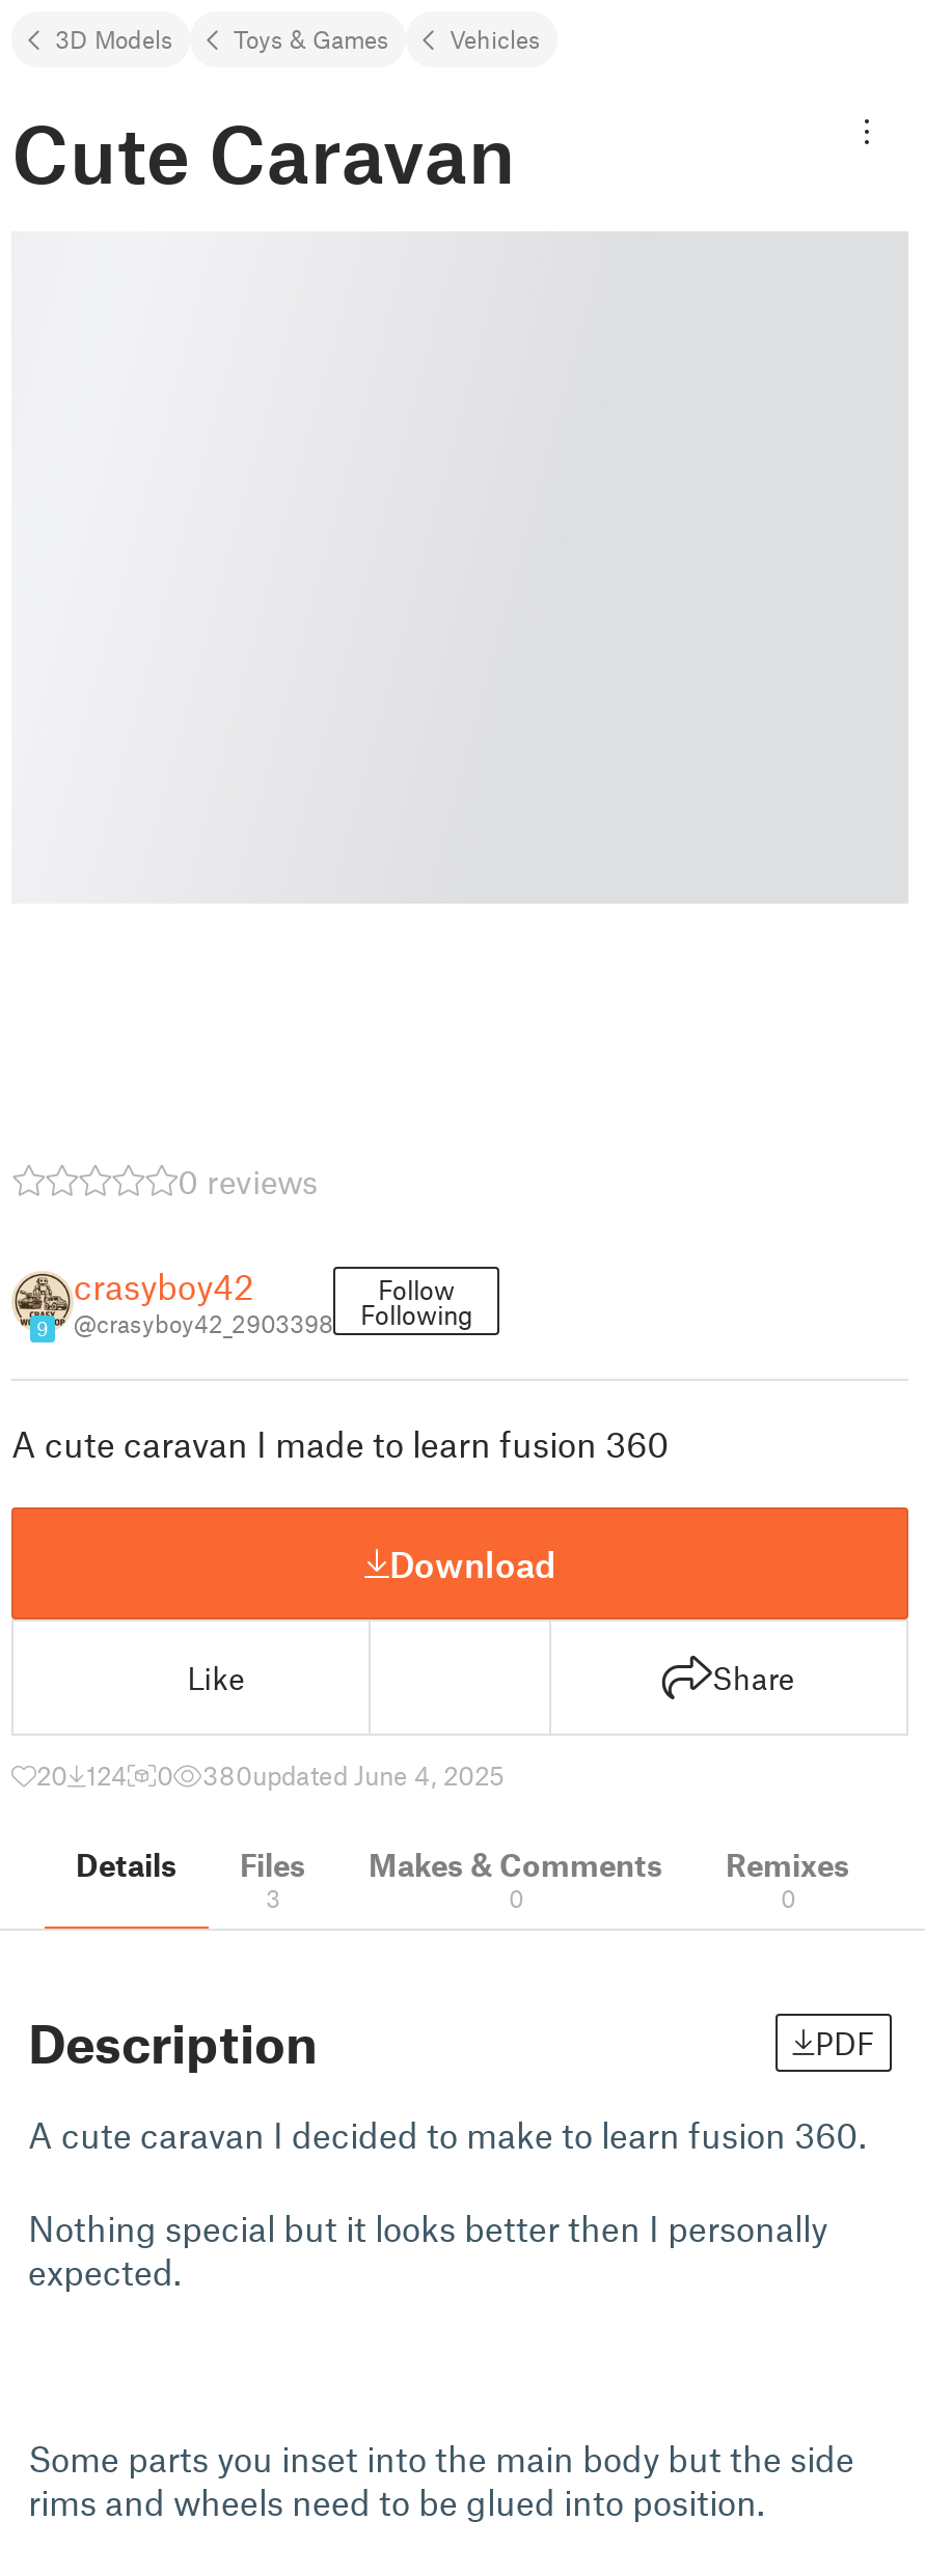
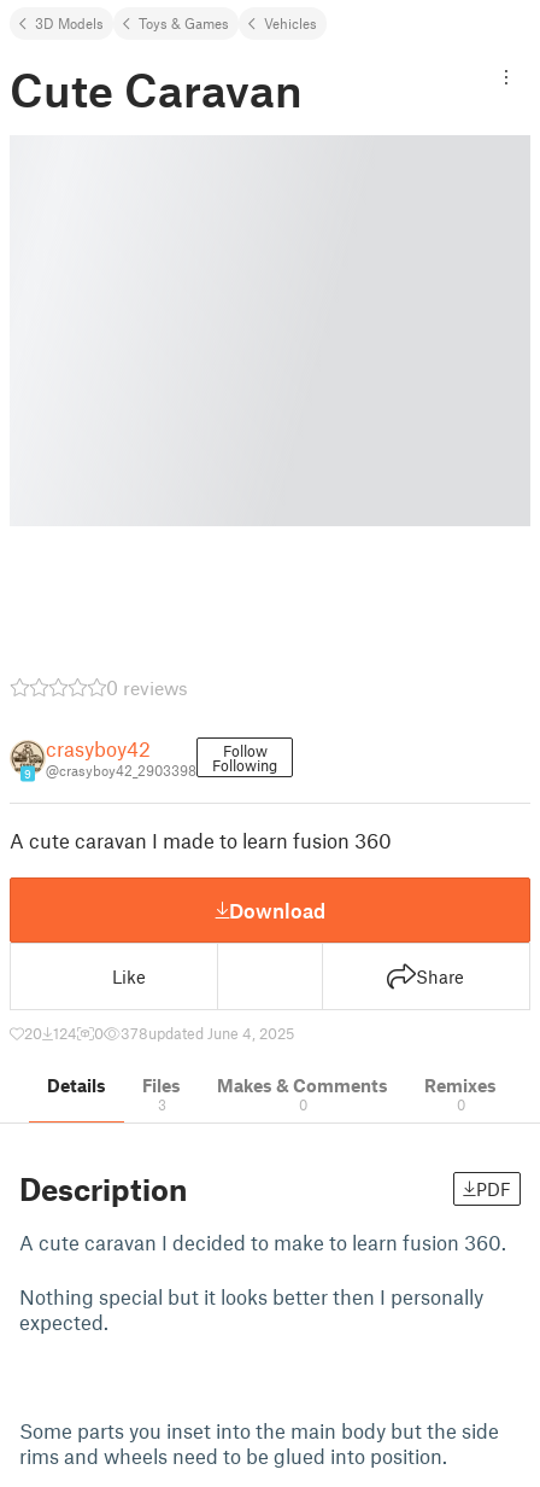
- 380updated June 4, 2025
+ 378updated June 4, 2025
